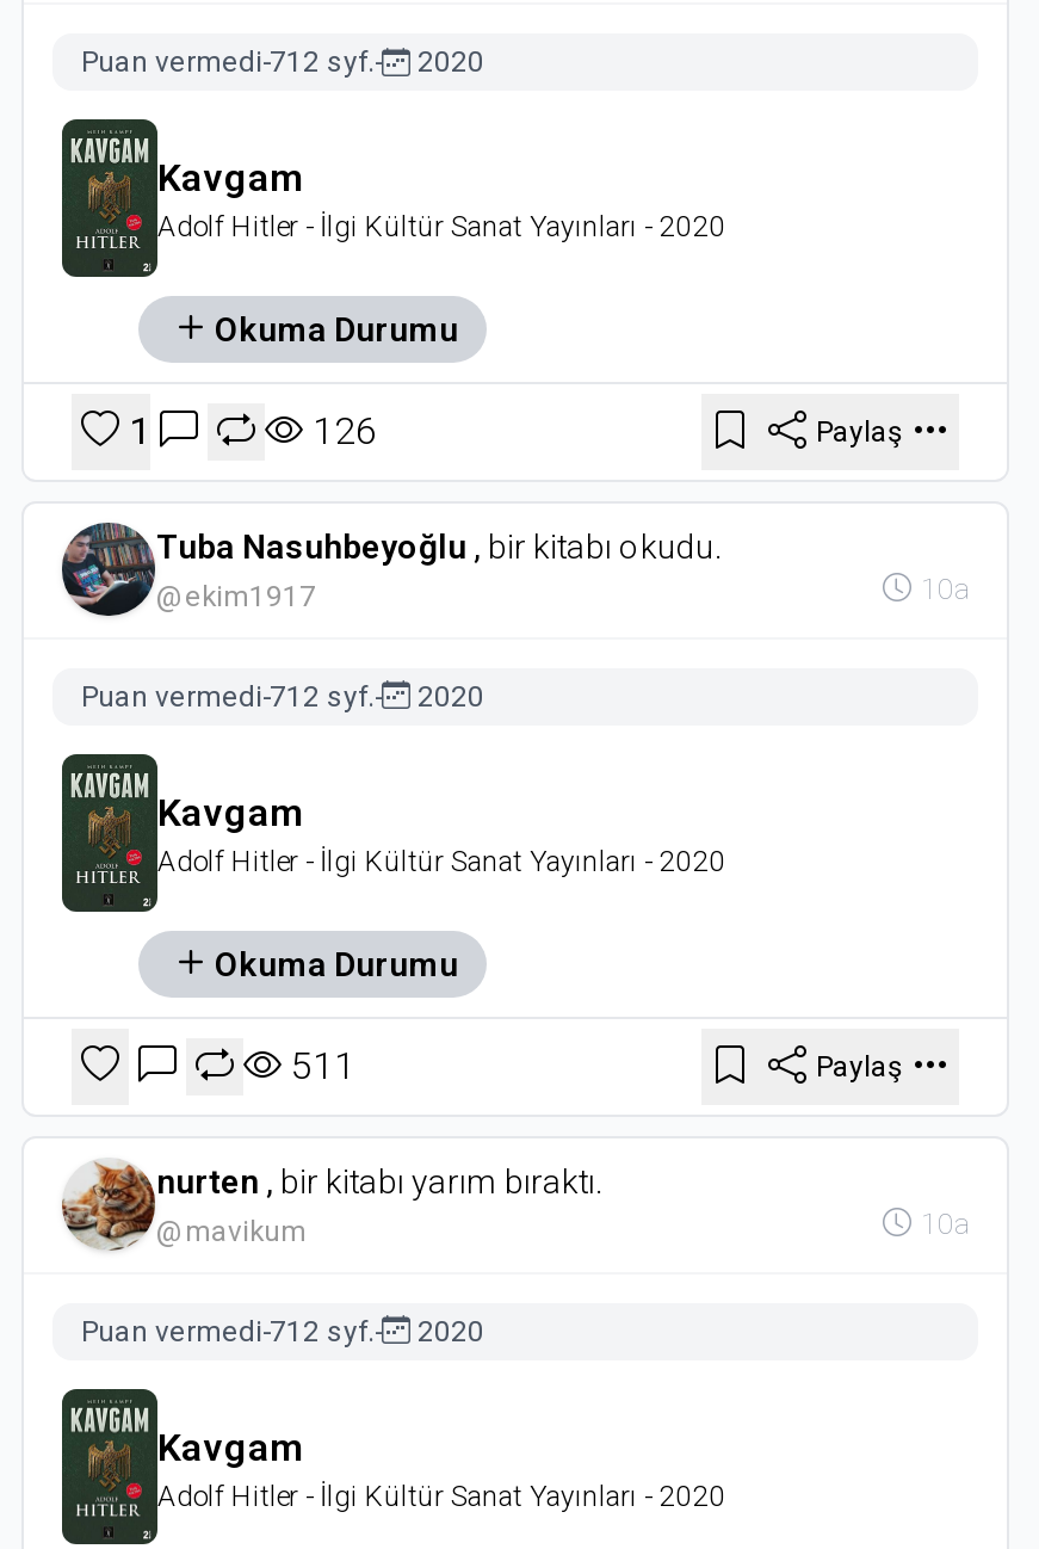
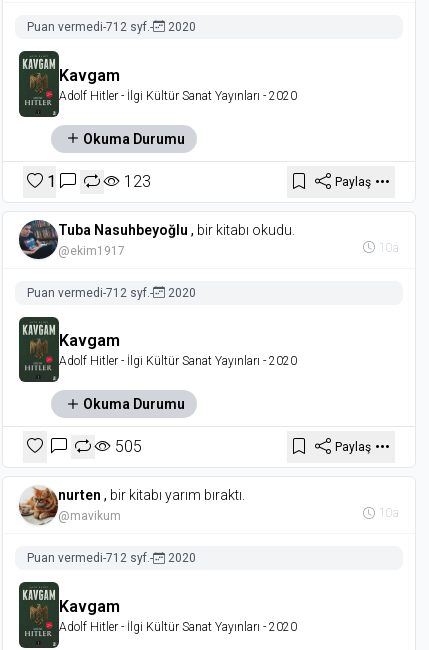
- 126
+ 123

- 511
+ 505
